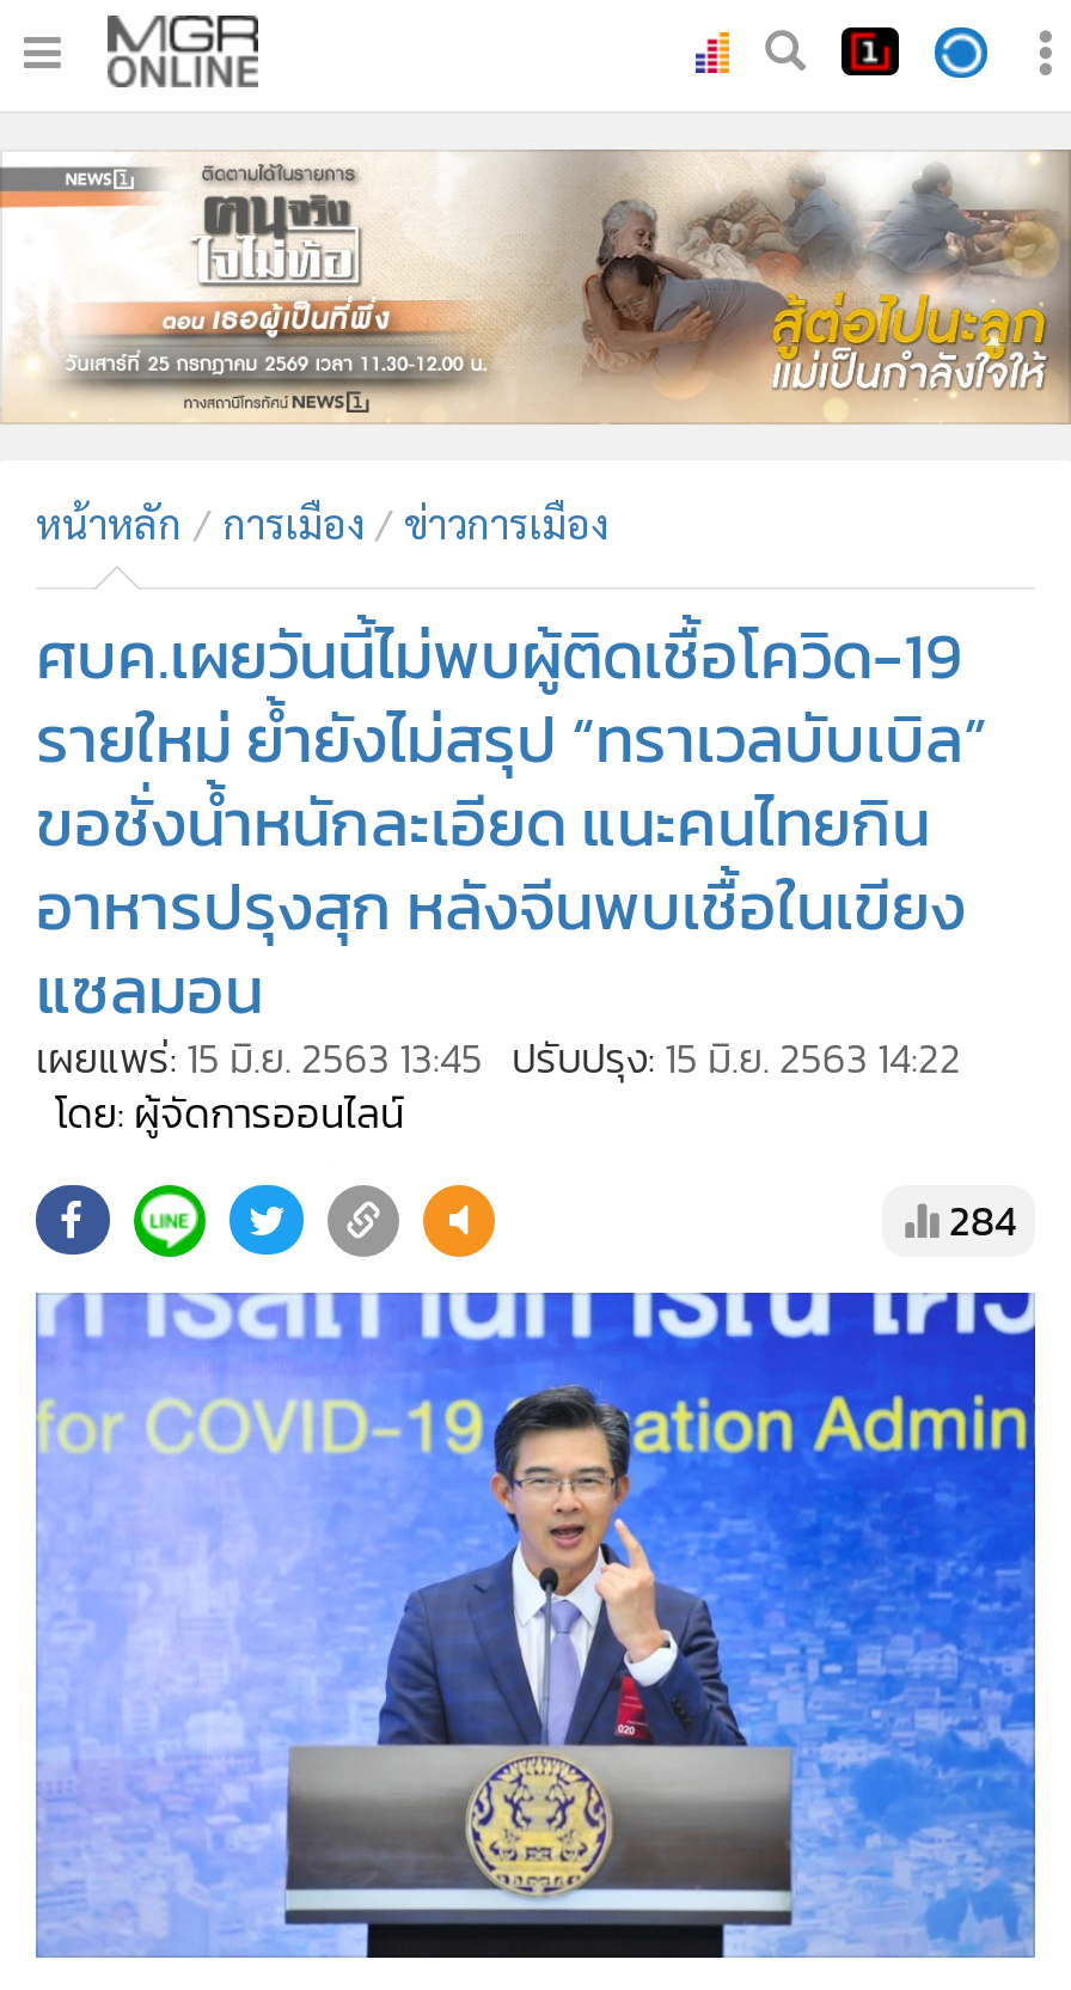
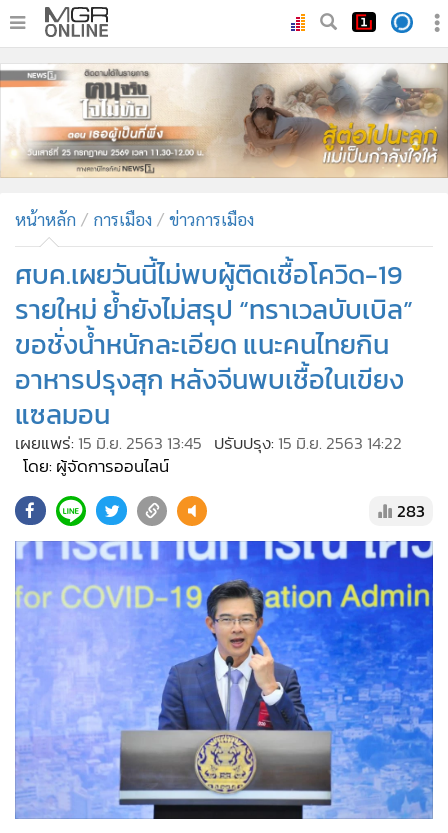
- 284
+ 283
